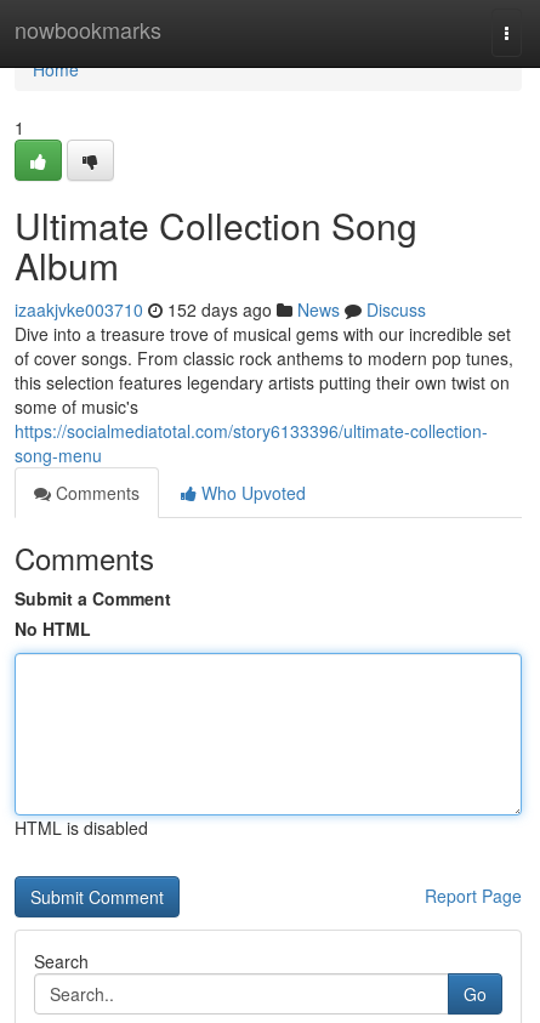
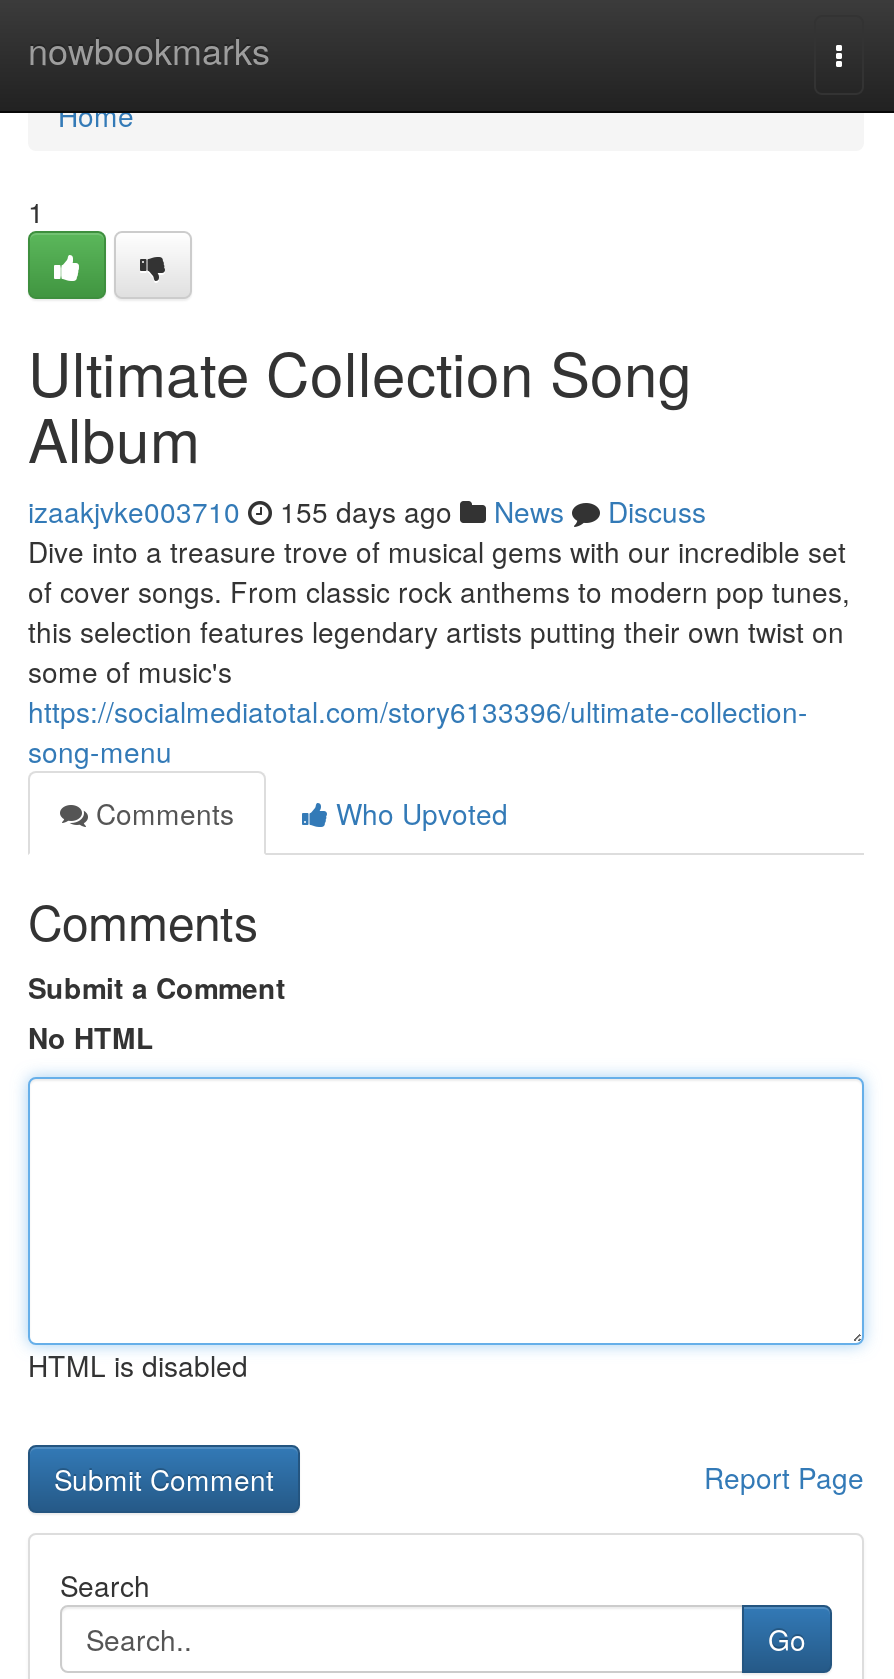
- izaakjvke003710 152 days ago News Discuss
+ izaakjvke003710 155 days ago News Discuss
